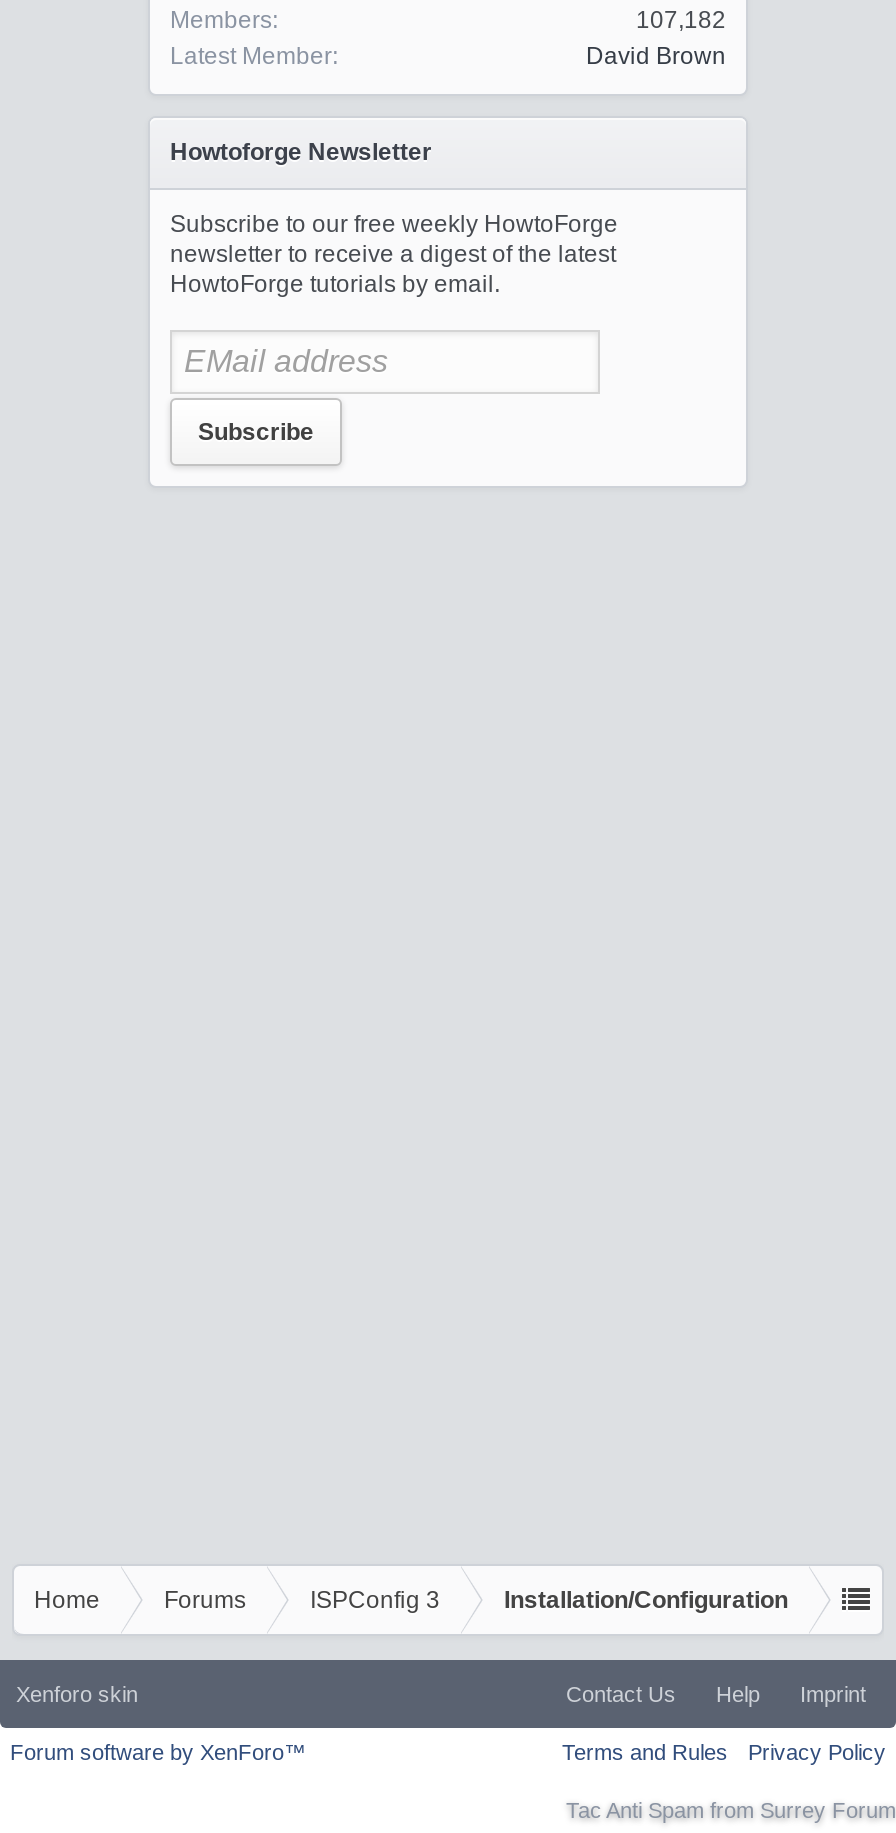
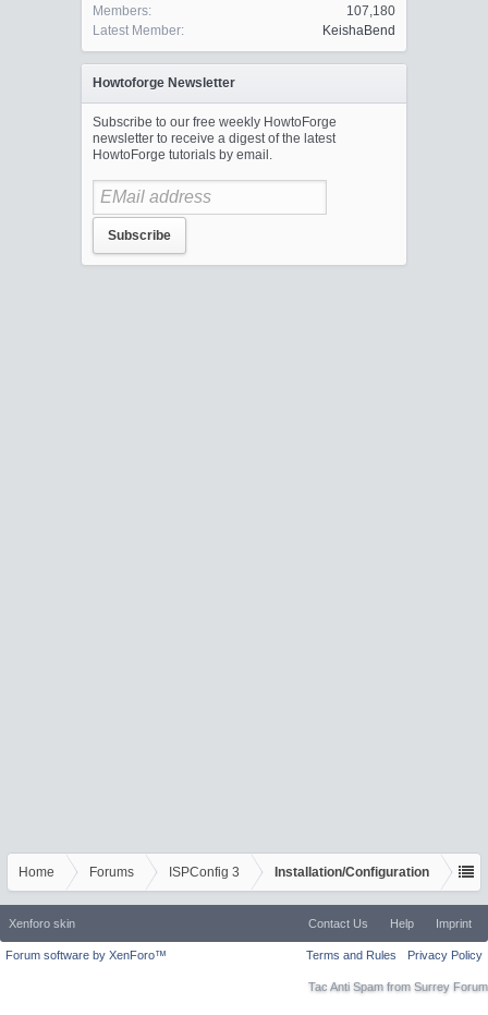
- 107,182
+ 107,180

- David Brown
+ KeishaBend
